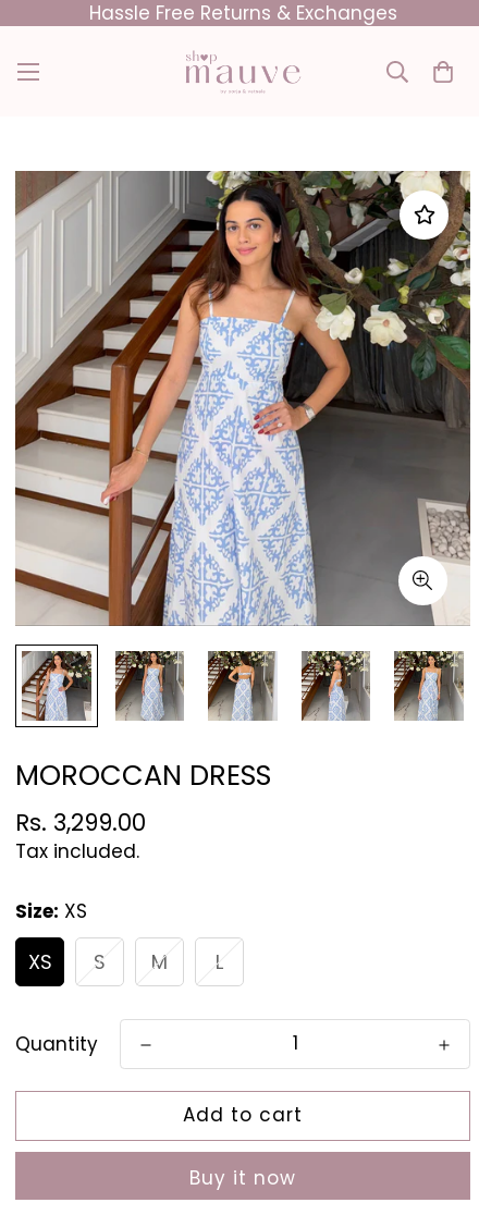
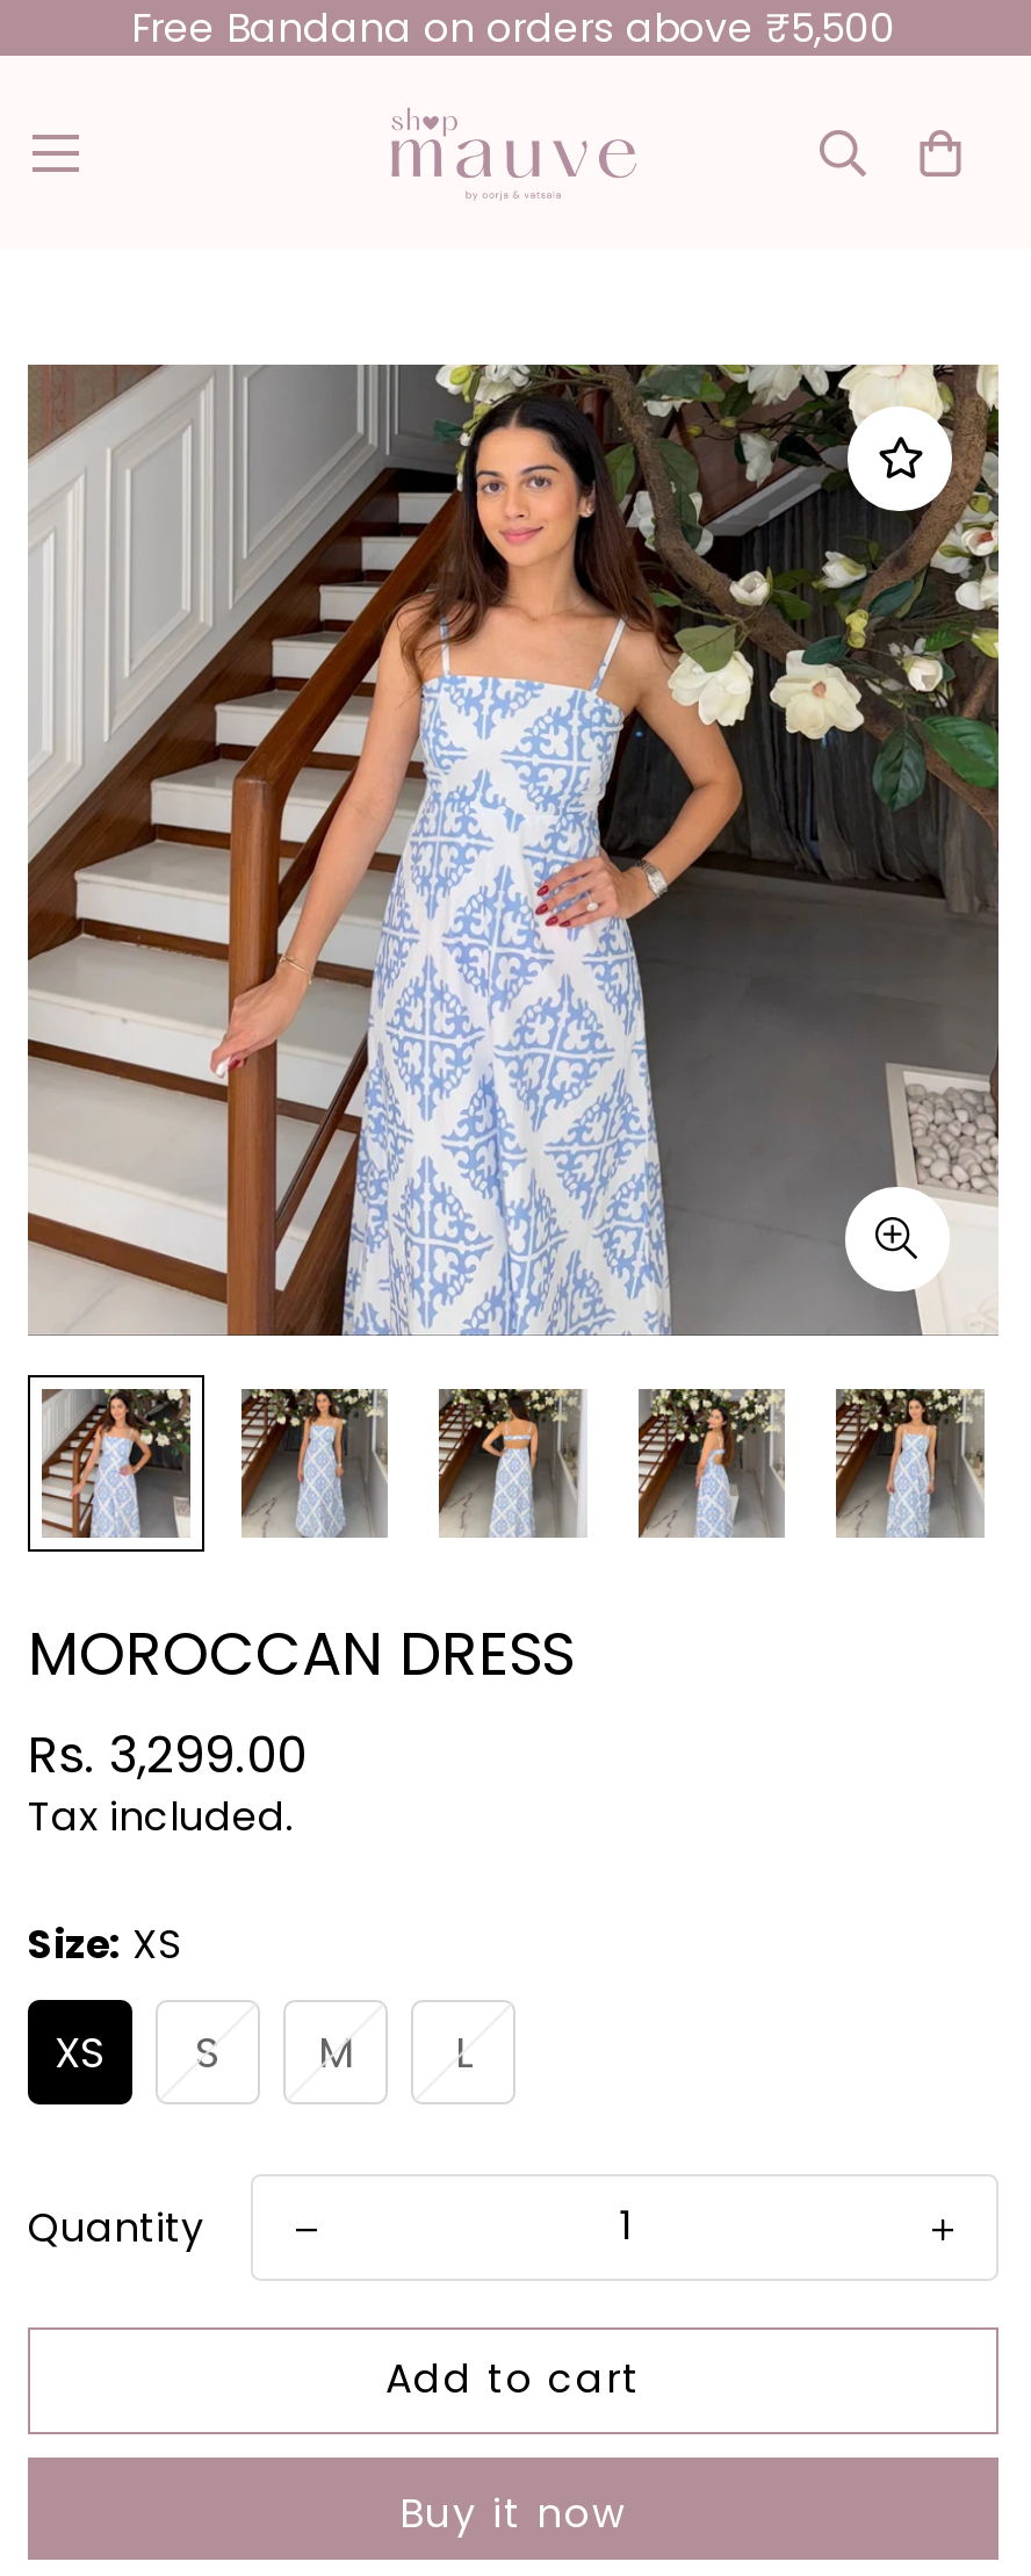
- Hassle Free Returns & Exchanges
+ Free Bandana on orders above ₹5,500
